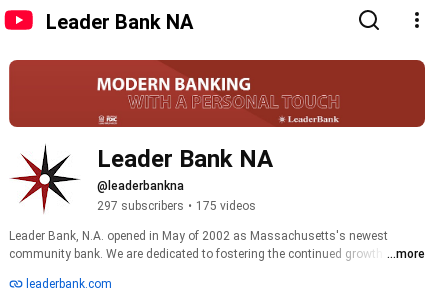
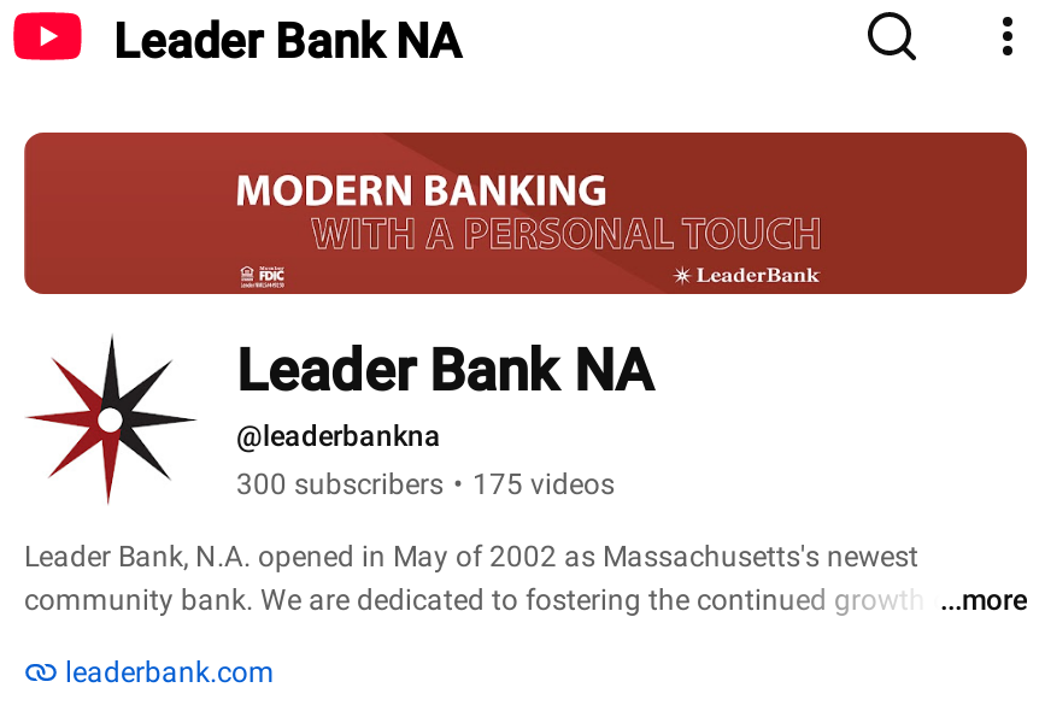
- 297 subscribers • 175 videos
+ 300 subscribers • 175 videos
